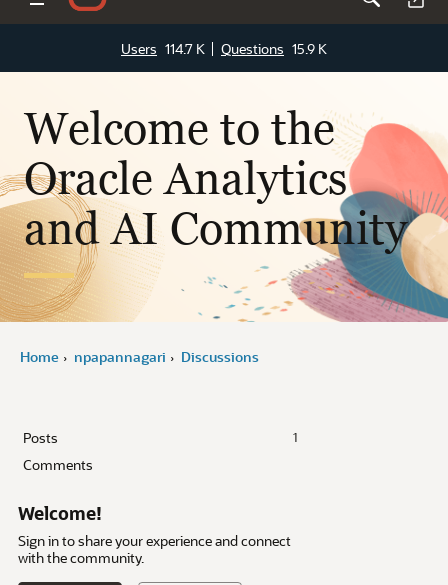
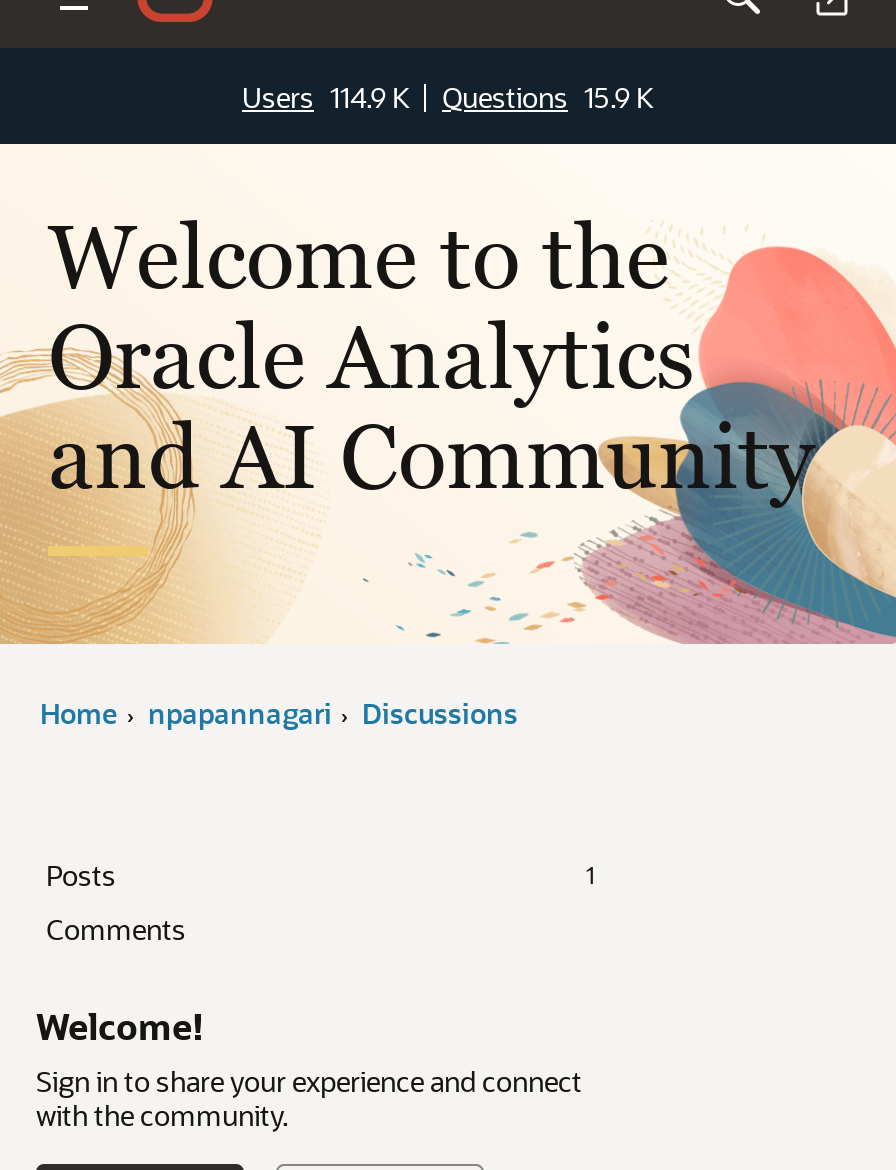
- Users 114.7 K Questions 15.9 K
+ Users 114.9 K Questions 15.9 K
